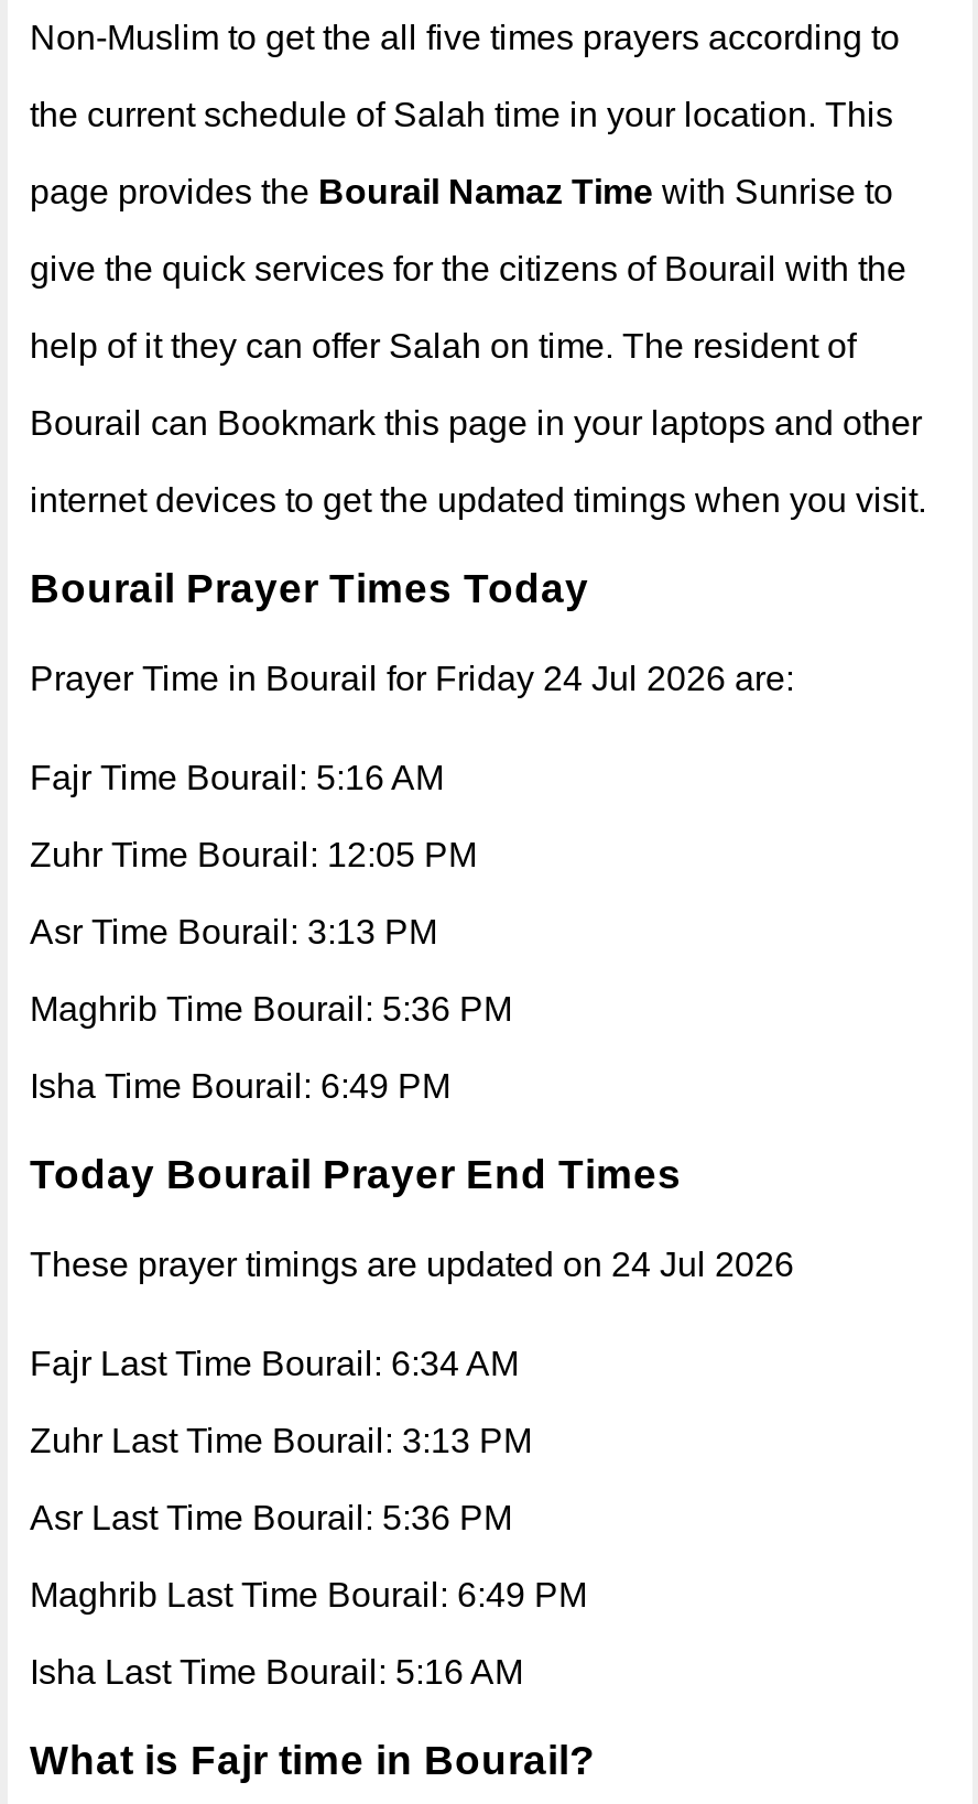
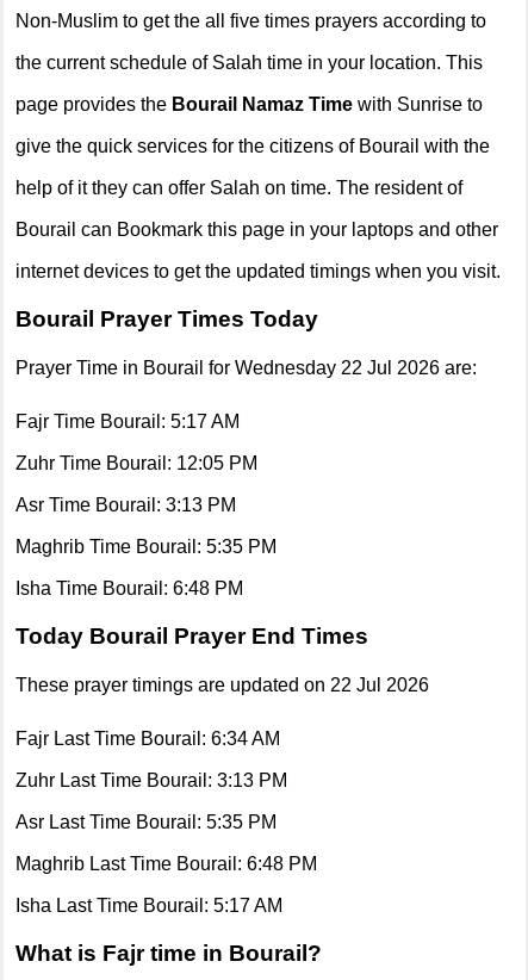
- Prayer Time in Bourail for Friday 24 Jul 2026 are:
+ Prayer Time in Bourail for Wednesday 22 Jul 2026 are:

- Fajr Time Bourail: 5:16 AM
+ Fajr Time Bourail: 5:17 AM

- Maghrib Time Bourail: 5:36 PM
+ Maghrib Time Bourail: 5:35 PM

- Isha Time Bourail: 6:49 PM
+ Isha Time Bourail: 6:48 PM

- These prayer timings are updated on 24 Jul 2026
+ These prayer timings are updated on 22 Jul 2026

- Asr Last Time Bourail: 5:36 PM
+ Asr Last Time Bourail: 5:35 PM

- Maghrib Last Time Bourail: 6:49 PM
+ Maghrib Last Time Bourail: 6:48 PM

- Isha Last Time Bourail: 5:16 AM
+ Isha Last Time Bourail: 5:17 AM
